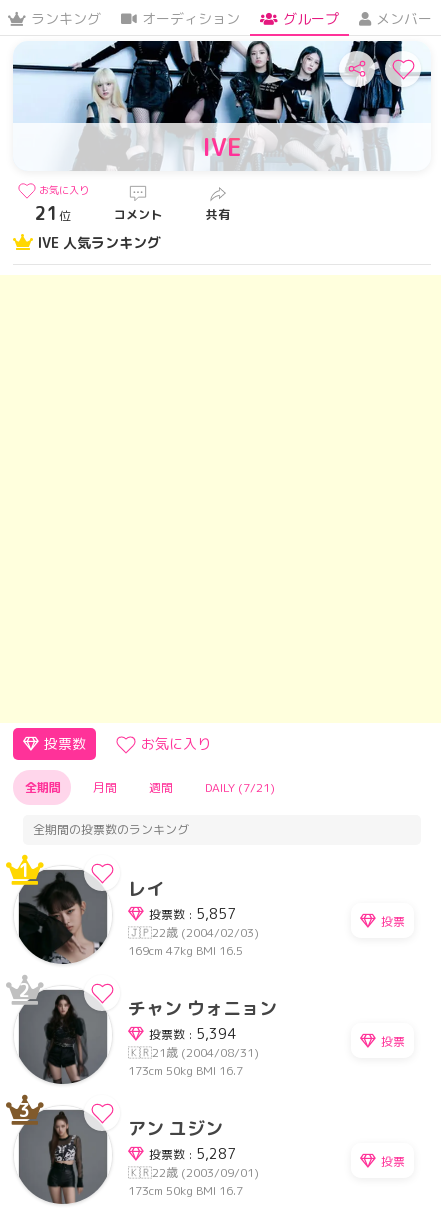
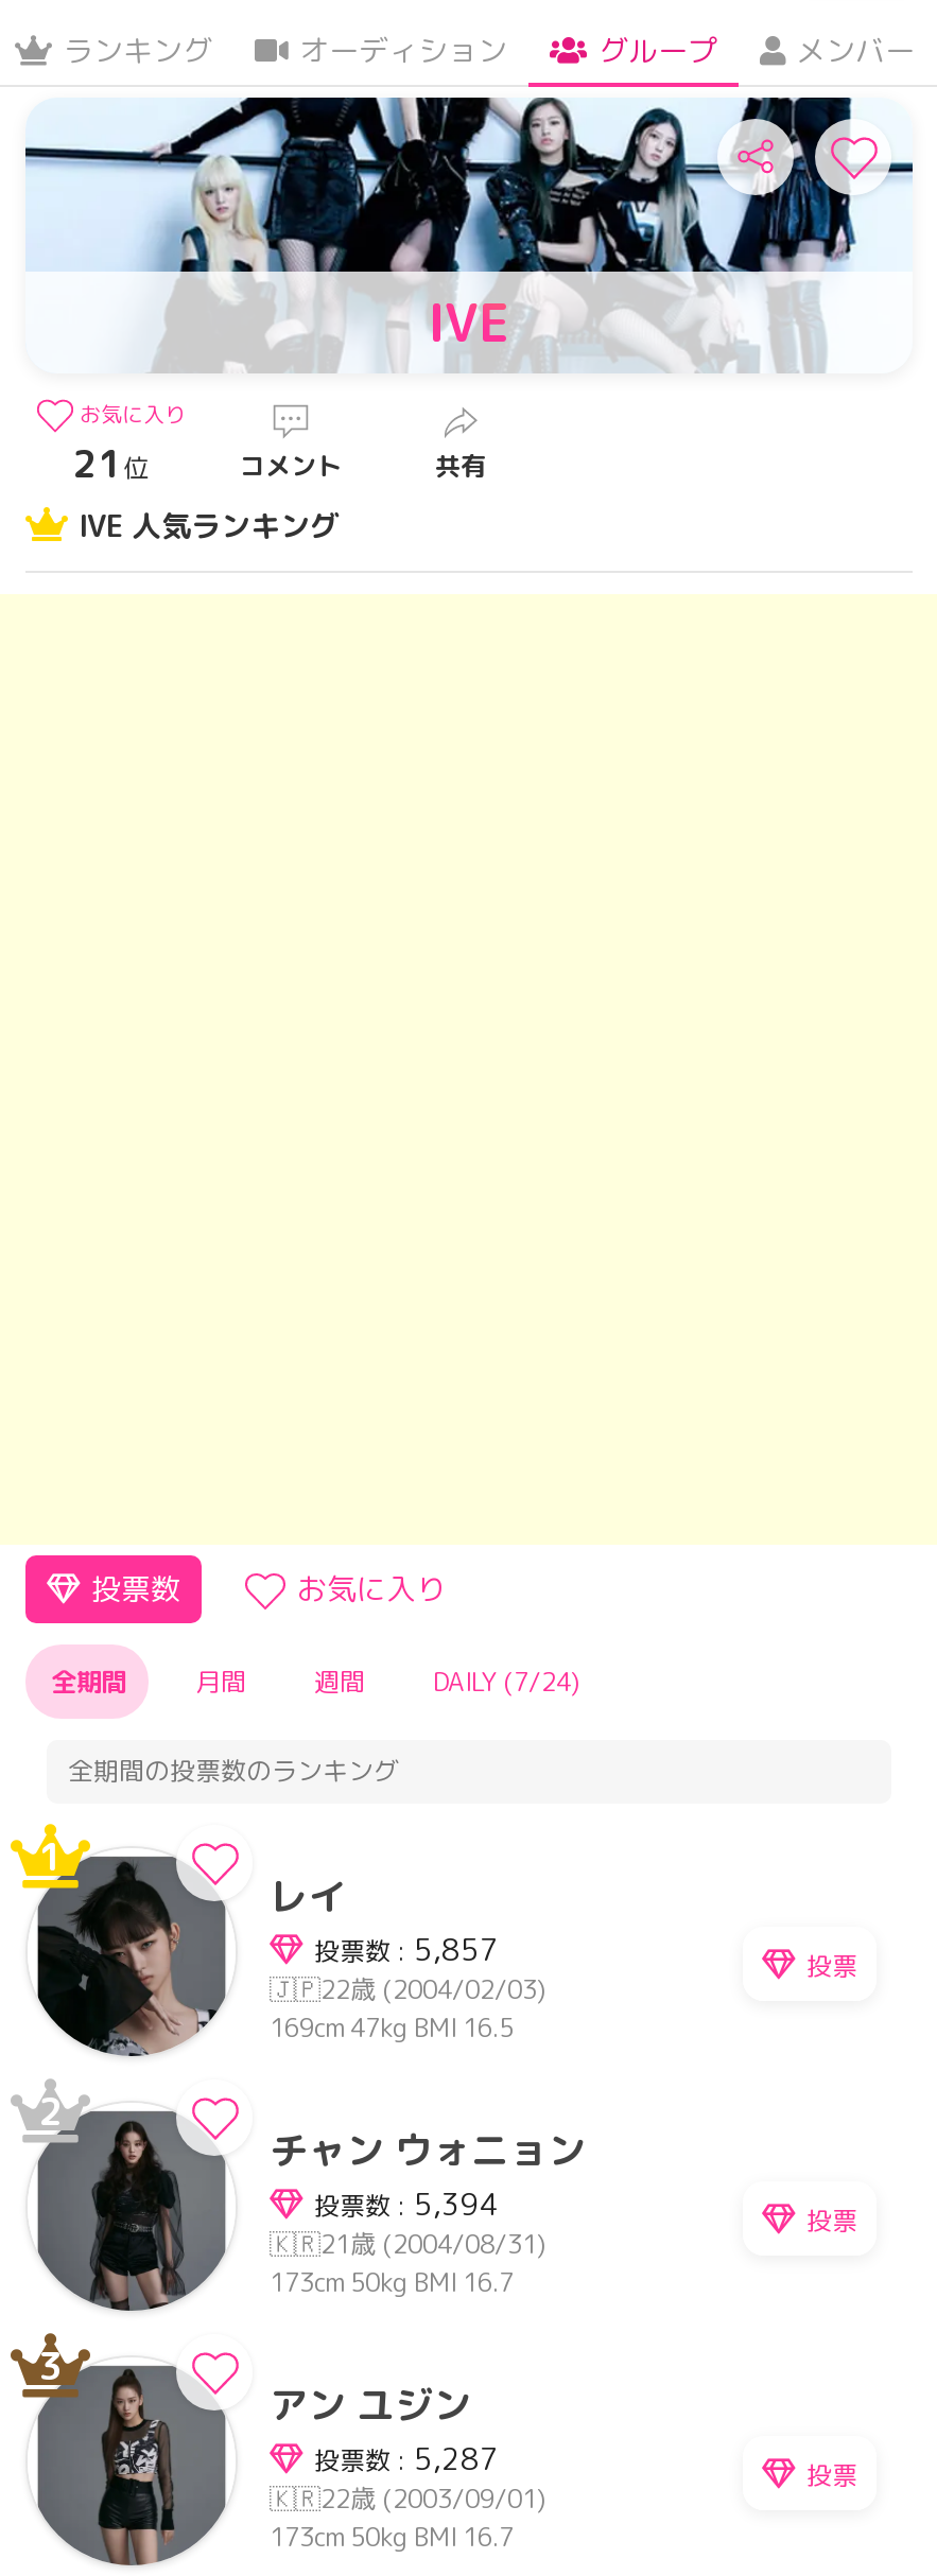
- 全期間 月間 週間 DAILY (7/21)
+ 全期間 月間 週間 DAILY (7/24)
